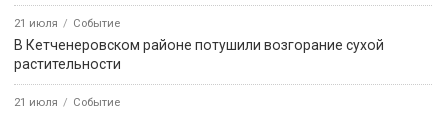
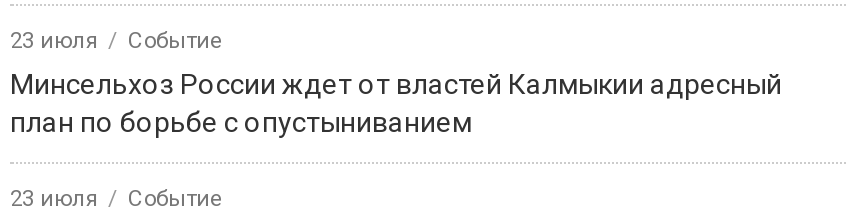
- 21 июля Событие
+ 23 июля Событие

- В Кетченеровском районе потушили возгорание сухой
- растительности
+ Минсельхоз России ждет от властей Калмыкии адресный
+ план по борьбе с опустыниванием

- 21 июля Событие
+ 23 июля Событие
